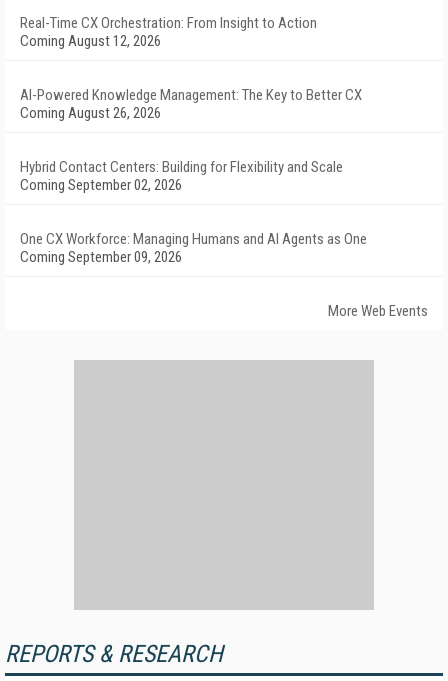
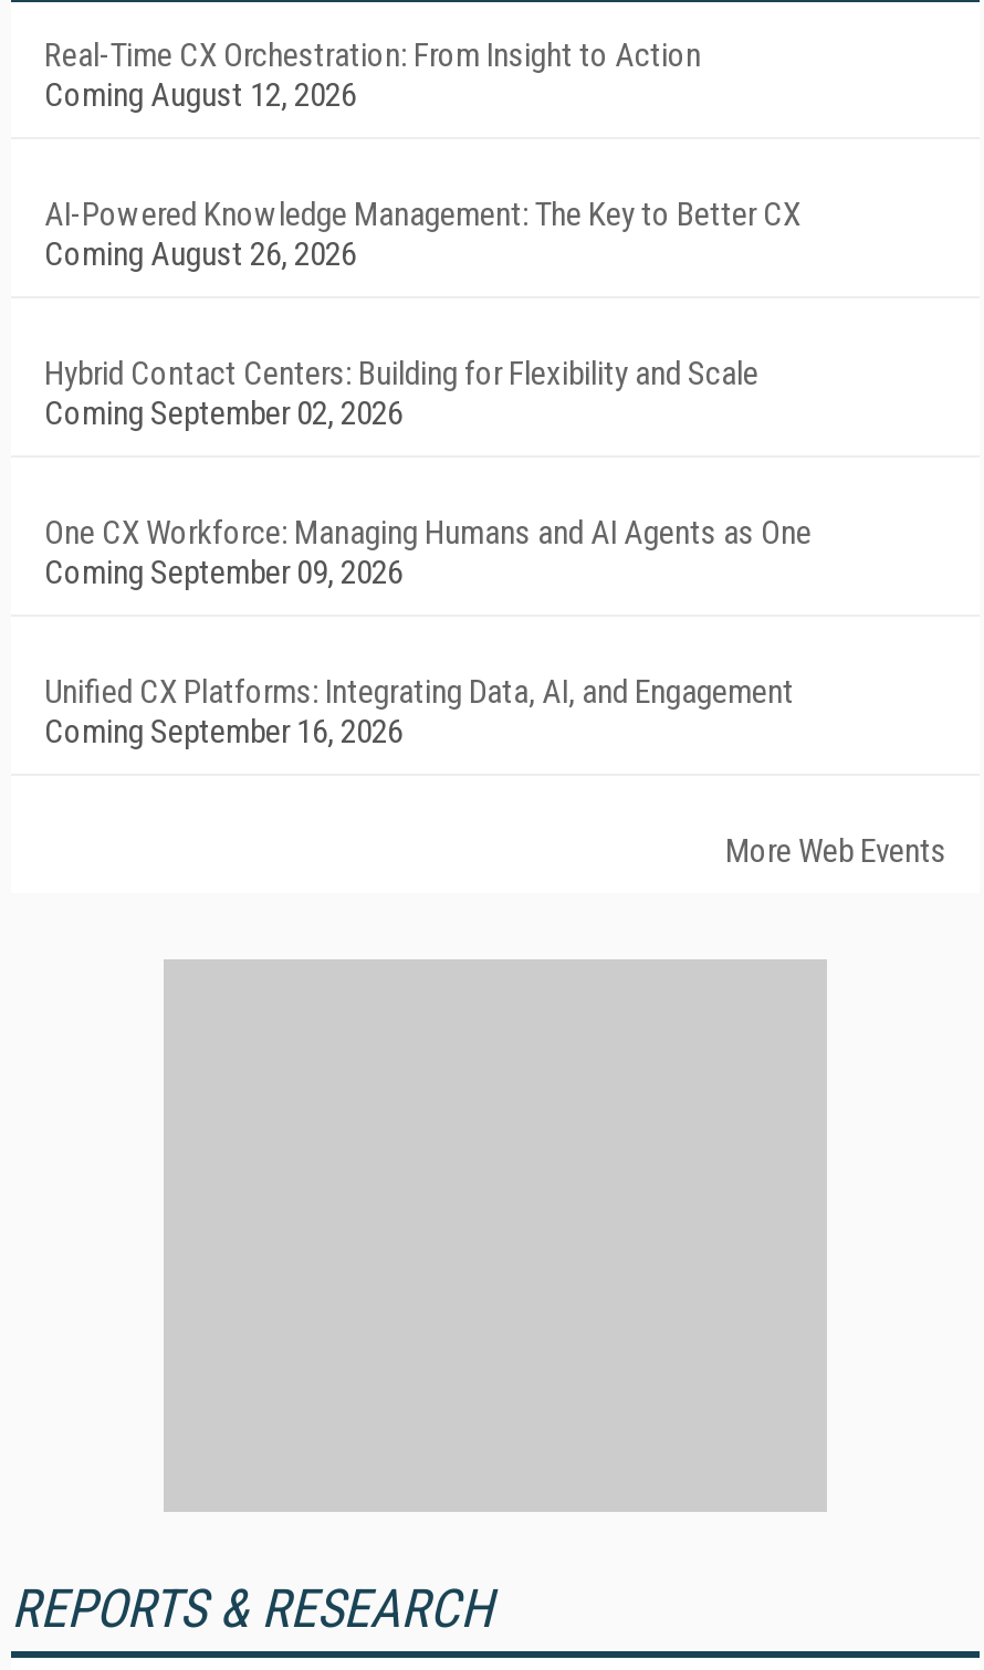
+ Unified CX Platforms: Integrating Data, AI, and Engagement
+ Coming September 16, 2026
